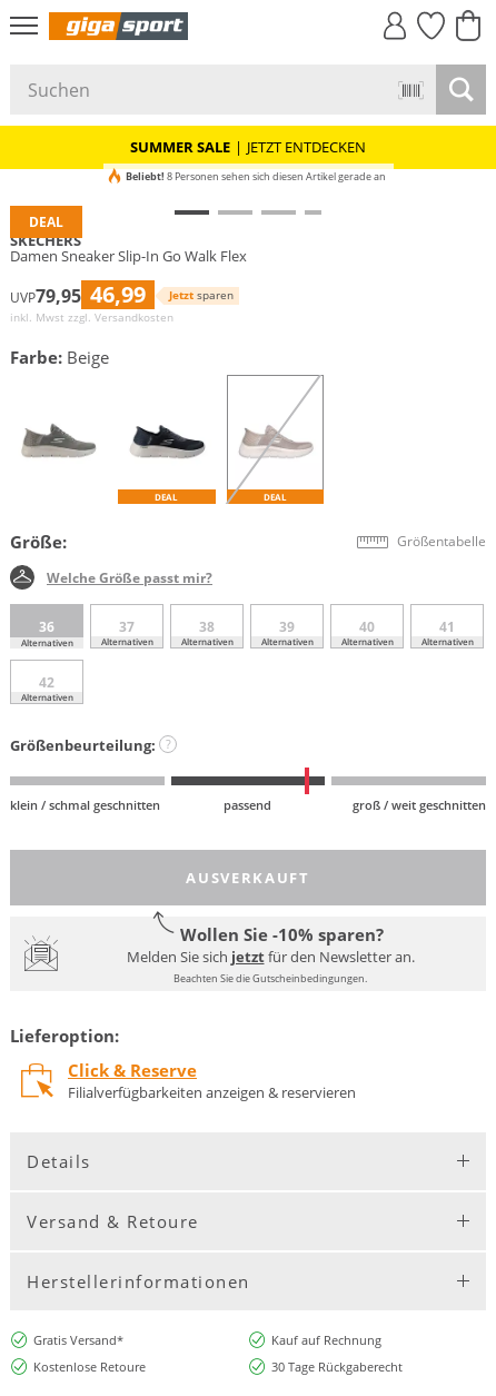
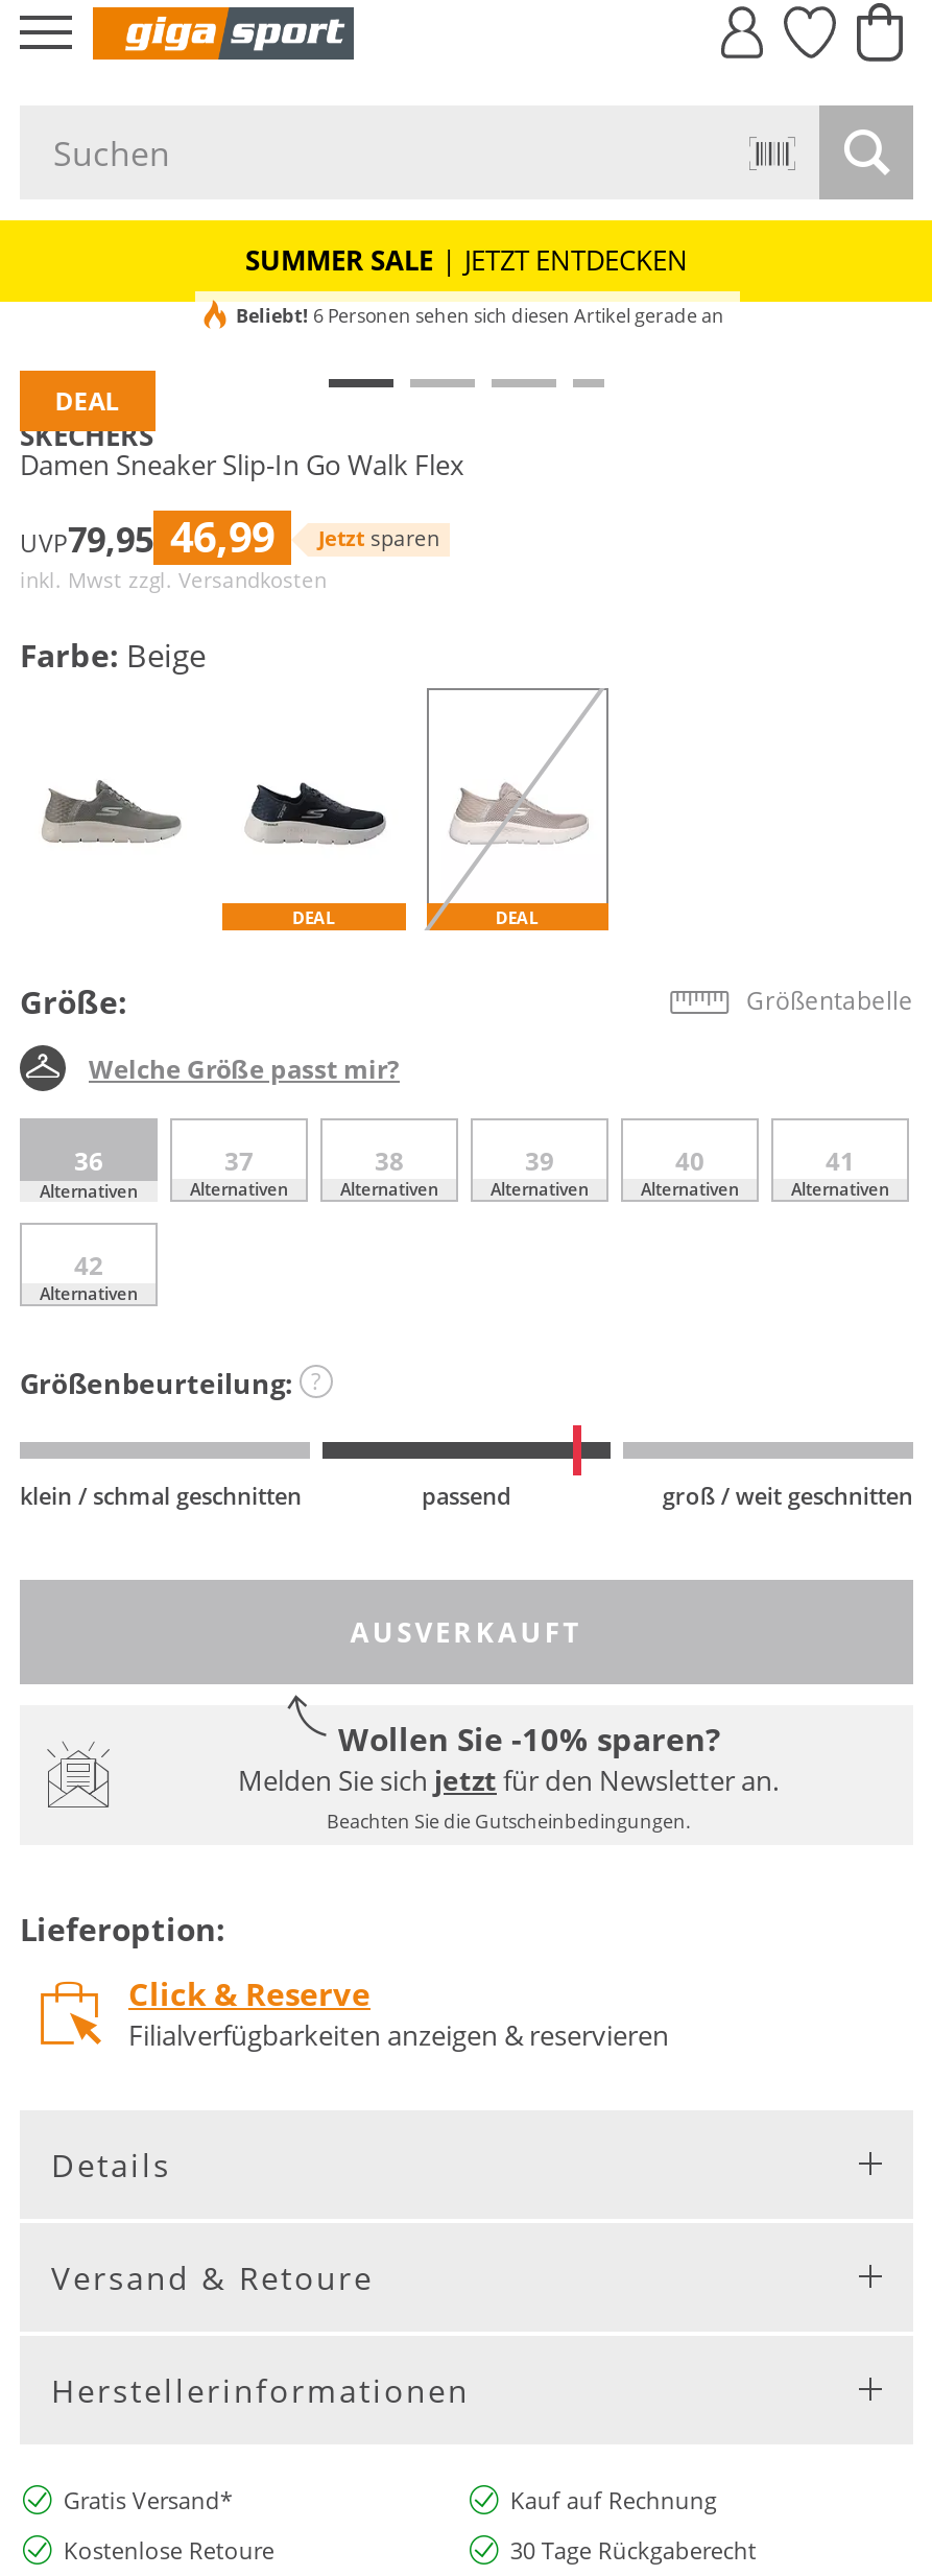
- Beliebt! 8 Personen sehen sich diesen Artikel gerade an
+ Beliebt! 6 Personen sehen sich diesen Artikel gerade an
